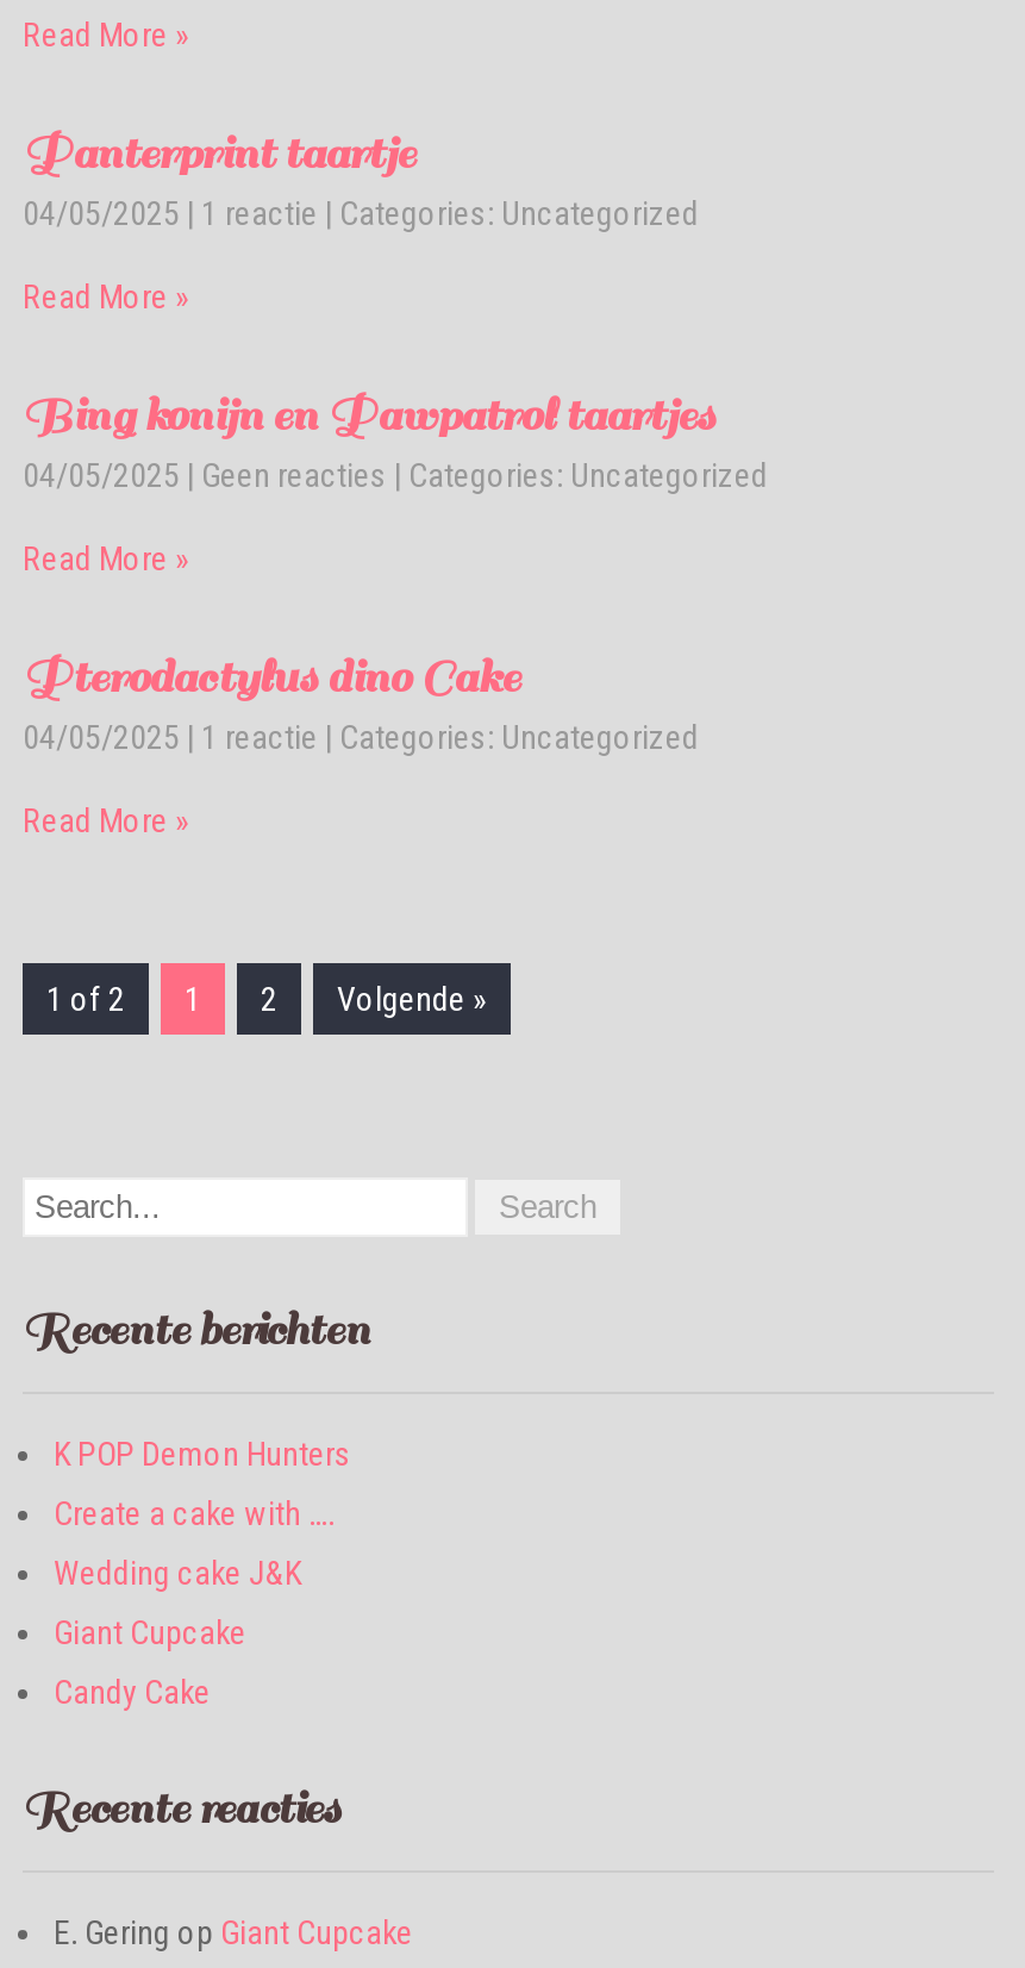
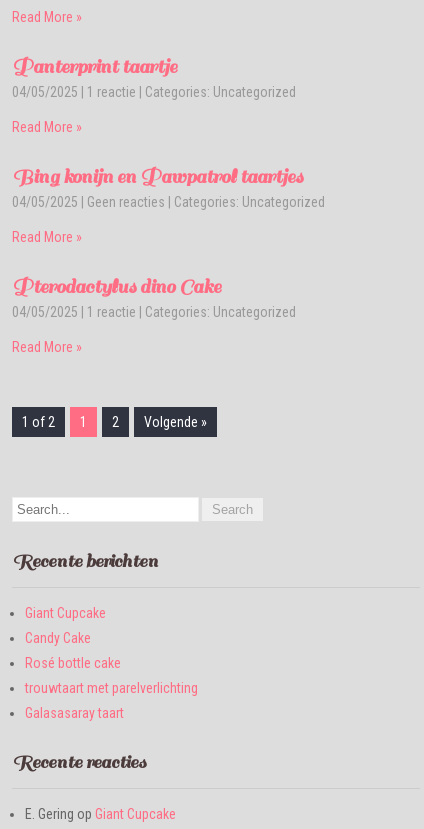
- K POP Demon Hunters
- Create a cake with ….
- Wedding cake J&K

moved up: Giant Cupcake | Candy Cake

+ Rosé bottle cake
+ trouwtaart met parelverlichting
+ Galasasaray taart
